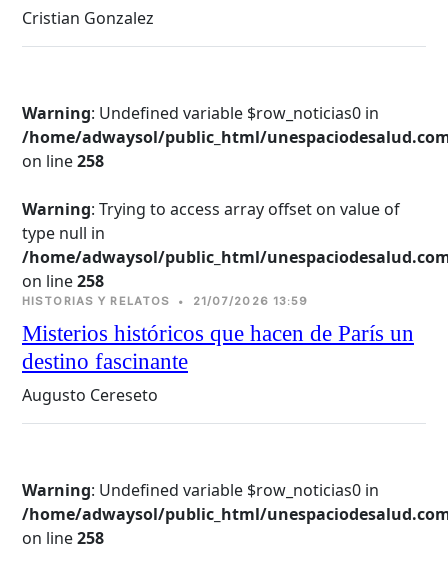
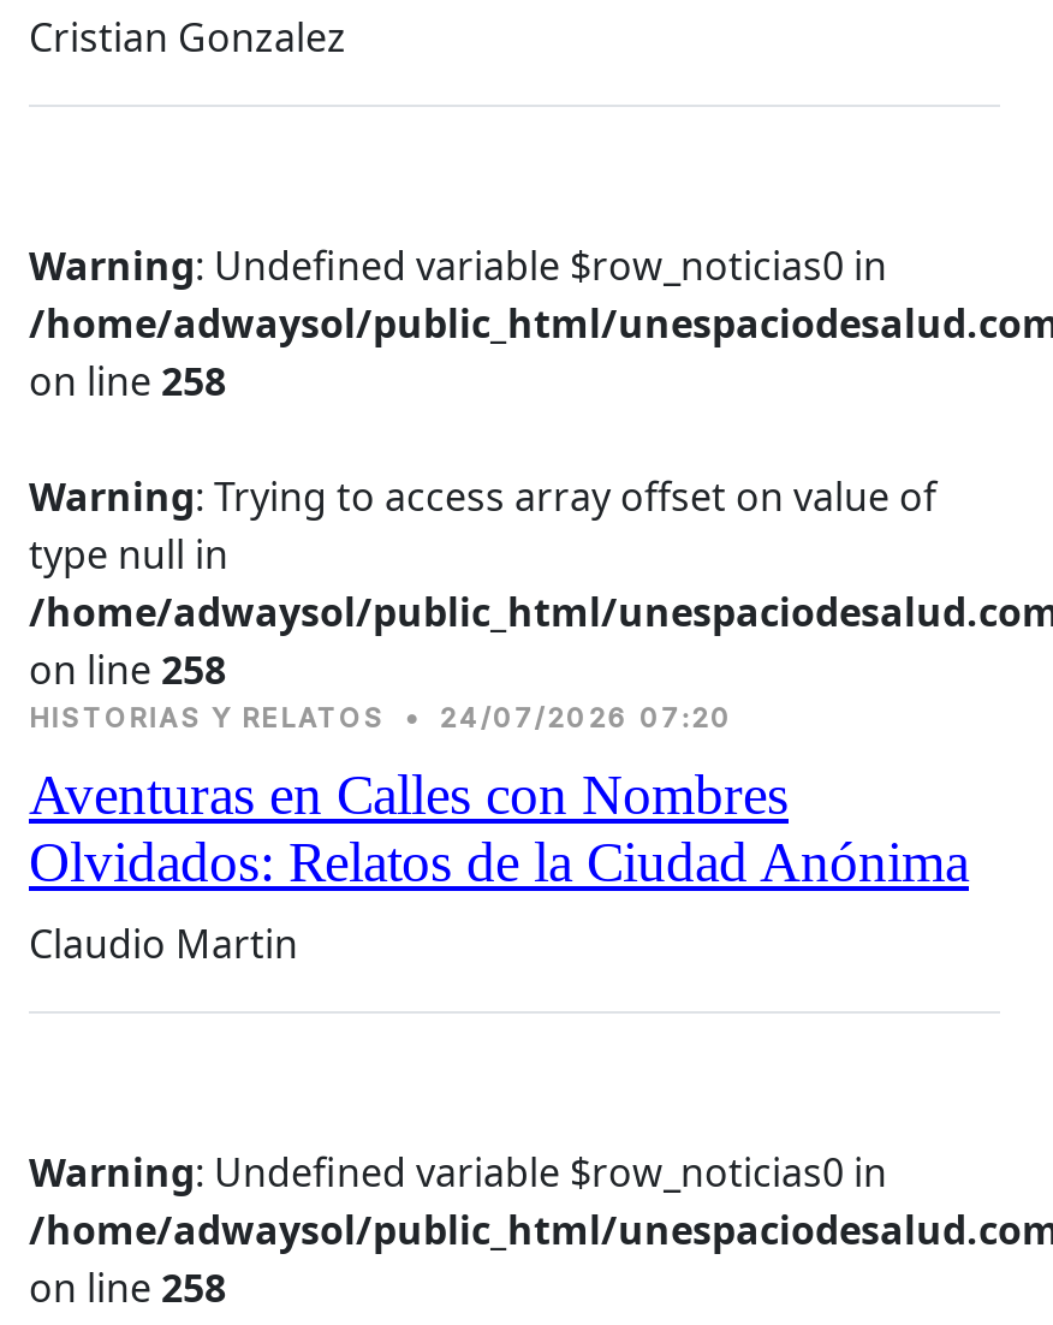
- HISTORIAS Y RELATOS • 21/07/2026 13:59
+ HISTORIAS Y RELATOS • 24/07/2026 07:20

- Misterios históricos que hacen de París un
- destino fascinante
- Augusto Cereseto
+ Aventuras en Calles con Nombres
+ Olvidados: Relatos de la Ciudad Anónima
+ Claudio Martin
